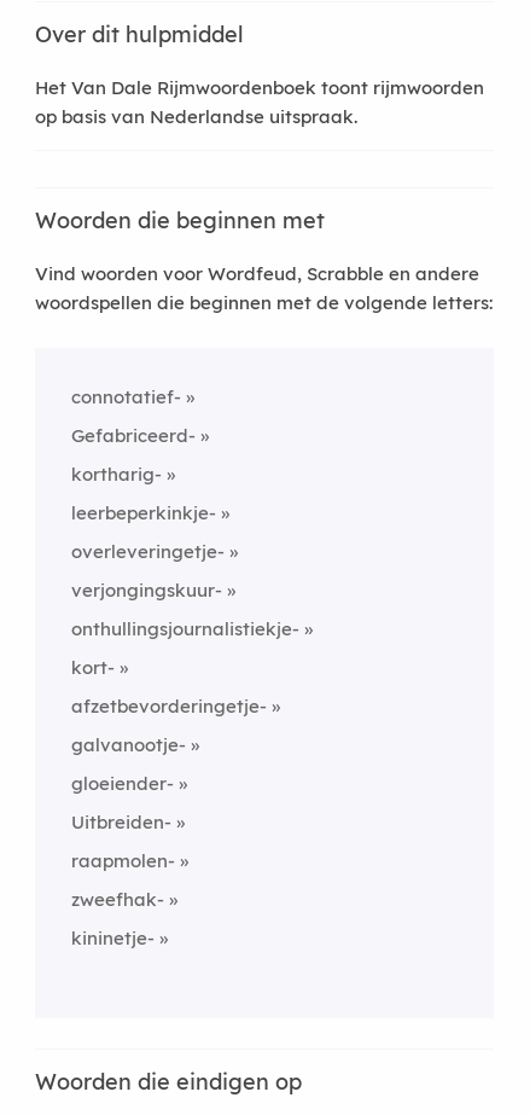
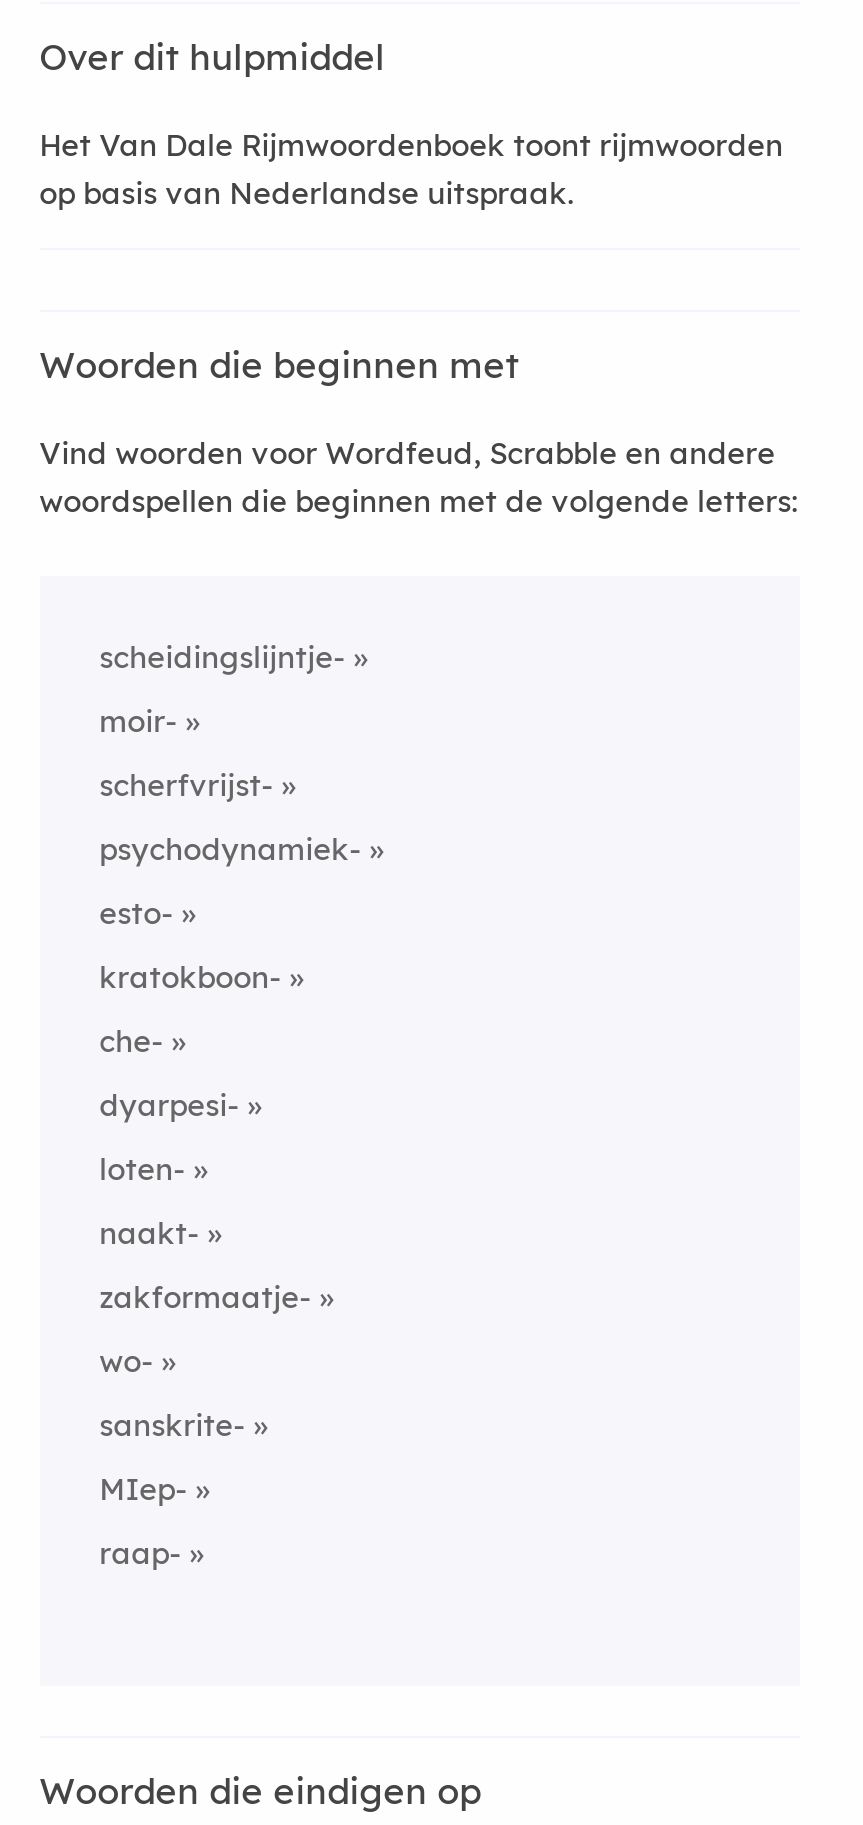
- connotatief-
+ scheidingslijntje-

- Gefabriceerd-
+ moir-

- kortharig-
+ scherfvrijst-

- leerbeperkinkje-
+ psychodynamiek-

- overleveringetje-
+ esto-

- verjongingskuur-
+ kratokboon-

- onthullingsjournalistiekje-
+ che-

- kort-
+ dyarpesi-

- afzetbevorderingetje-
+ loten-

- galvanootje-
+ naakt-

- gloeiender-
+ zakformaatje-

- Uitbreiden-
+ wo-

- raapmolen-
+ sanskrite-

- zweefhak-
+ MIep-

- kininetje-
+ raap-
